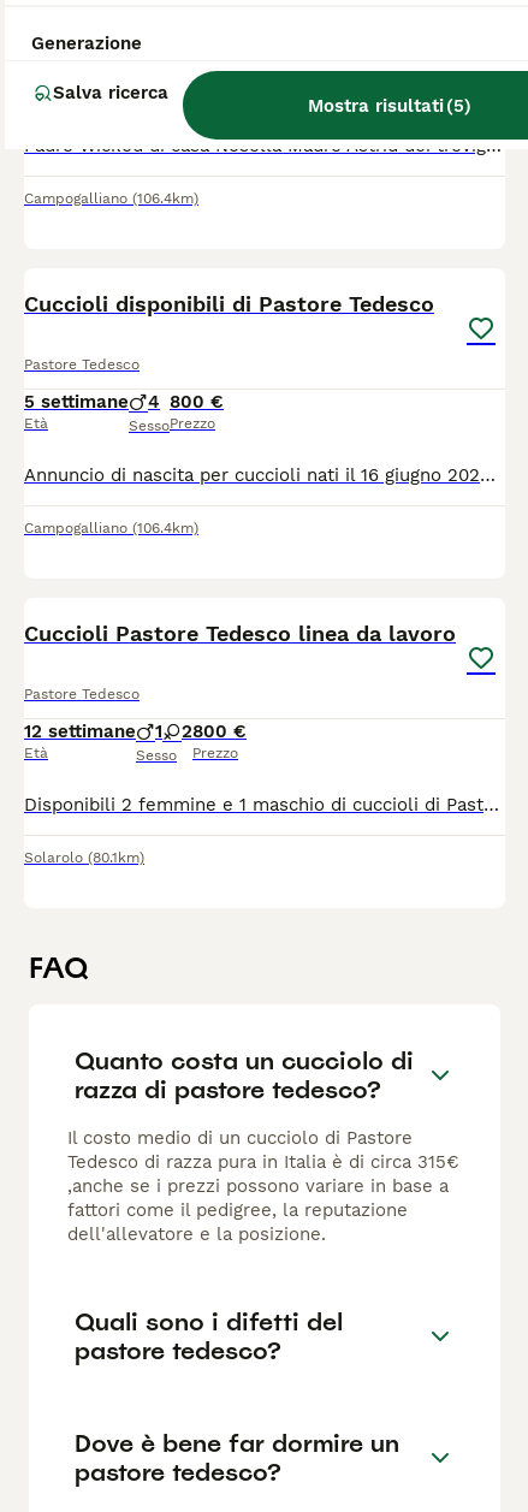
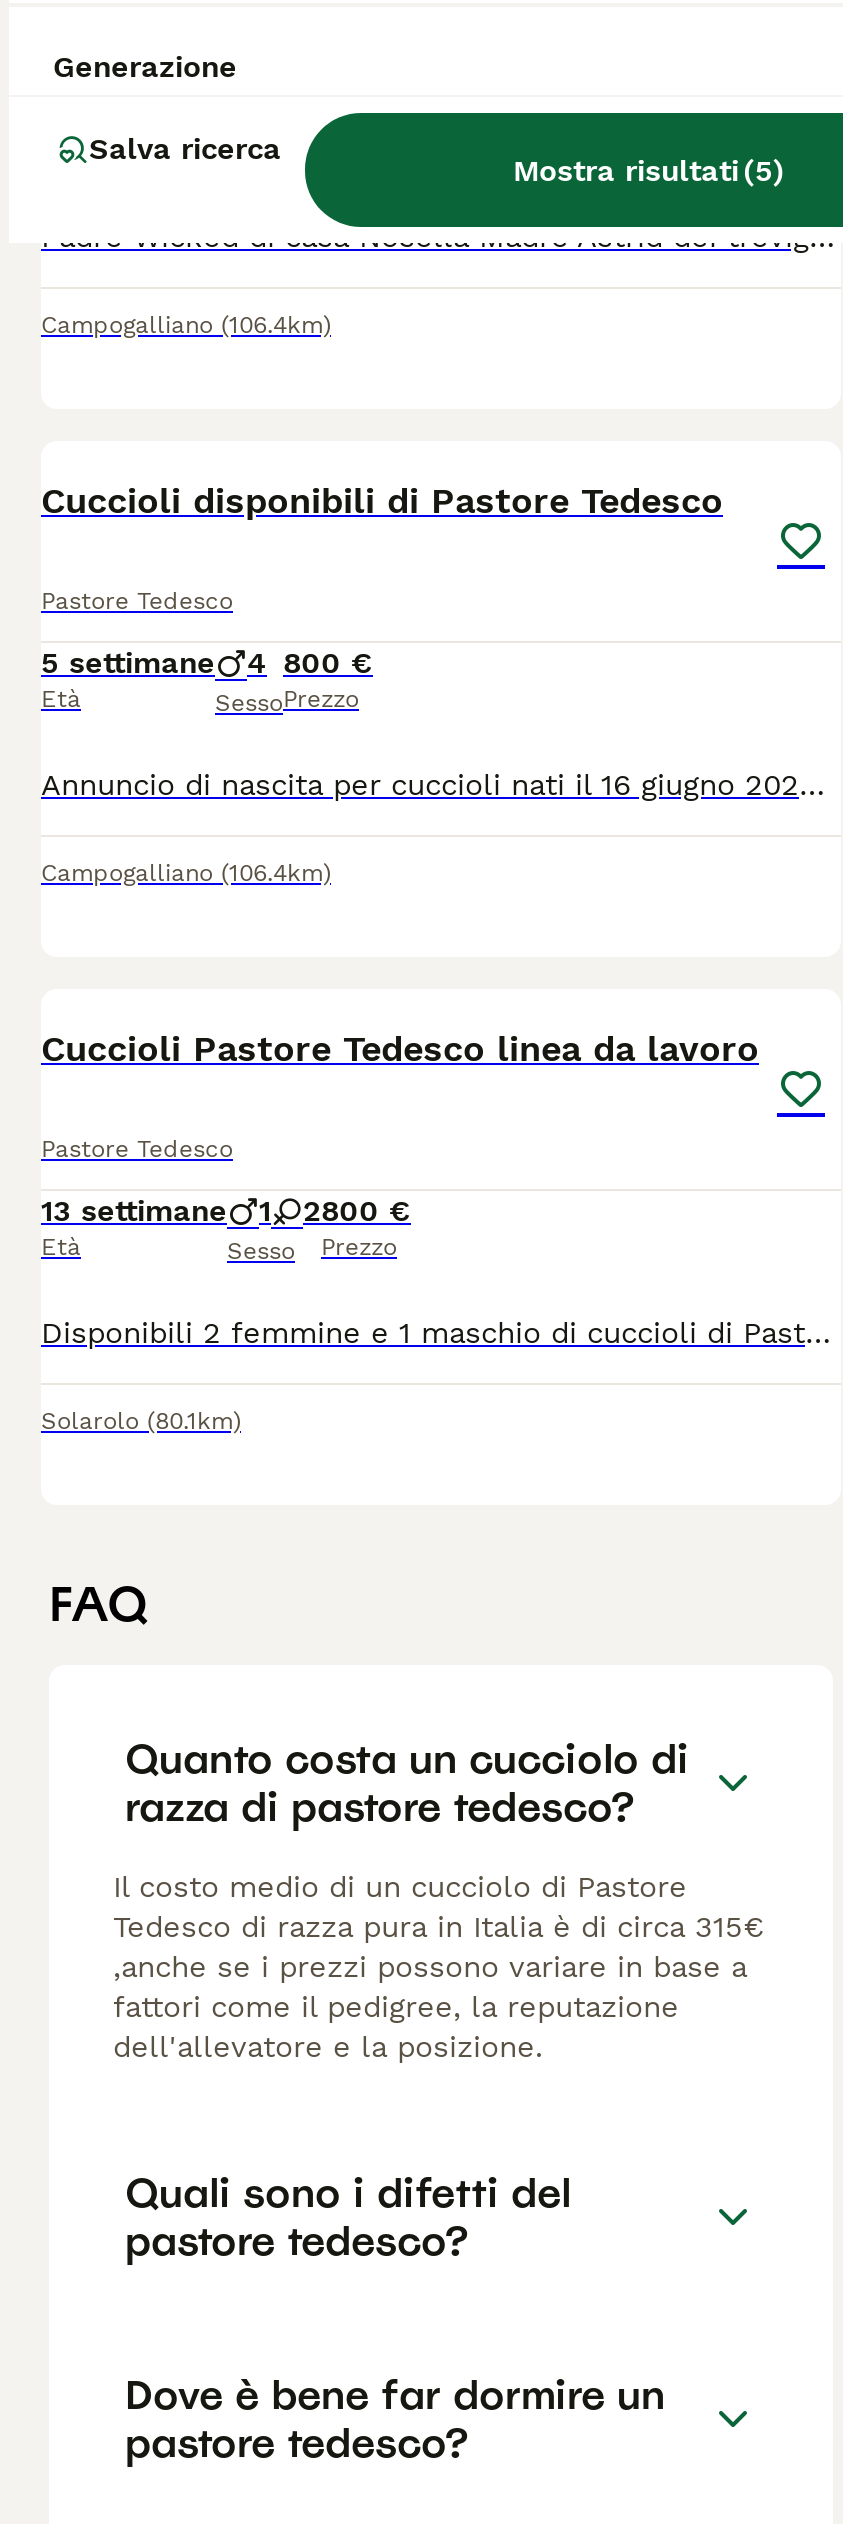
- 12 settimane 1 2 800 €
+ 13 settimane 1 2 800 €
